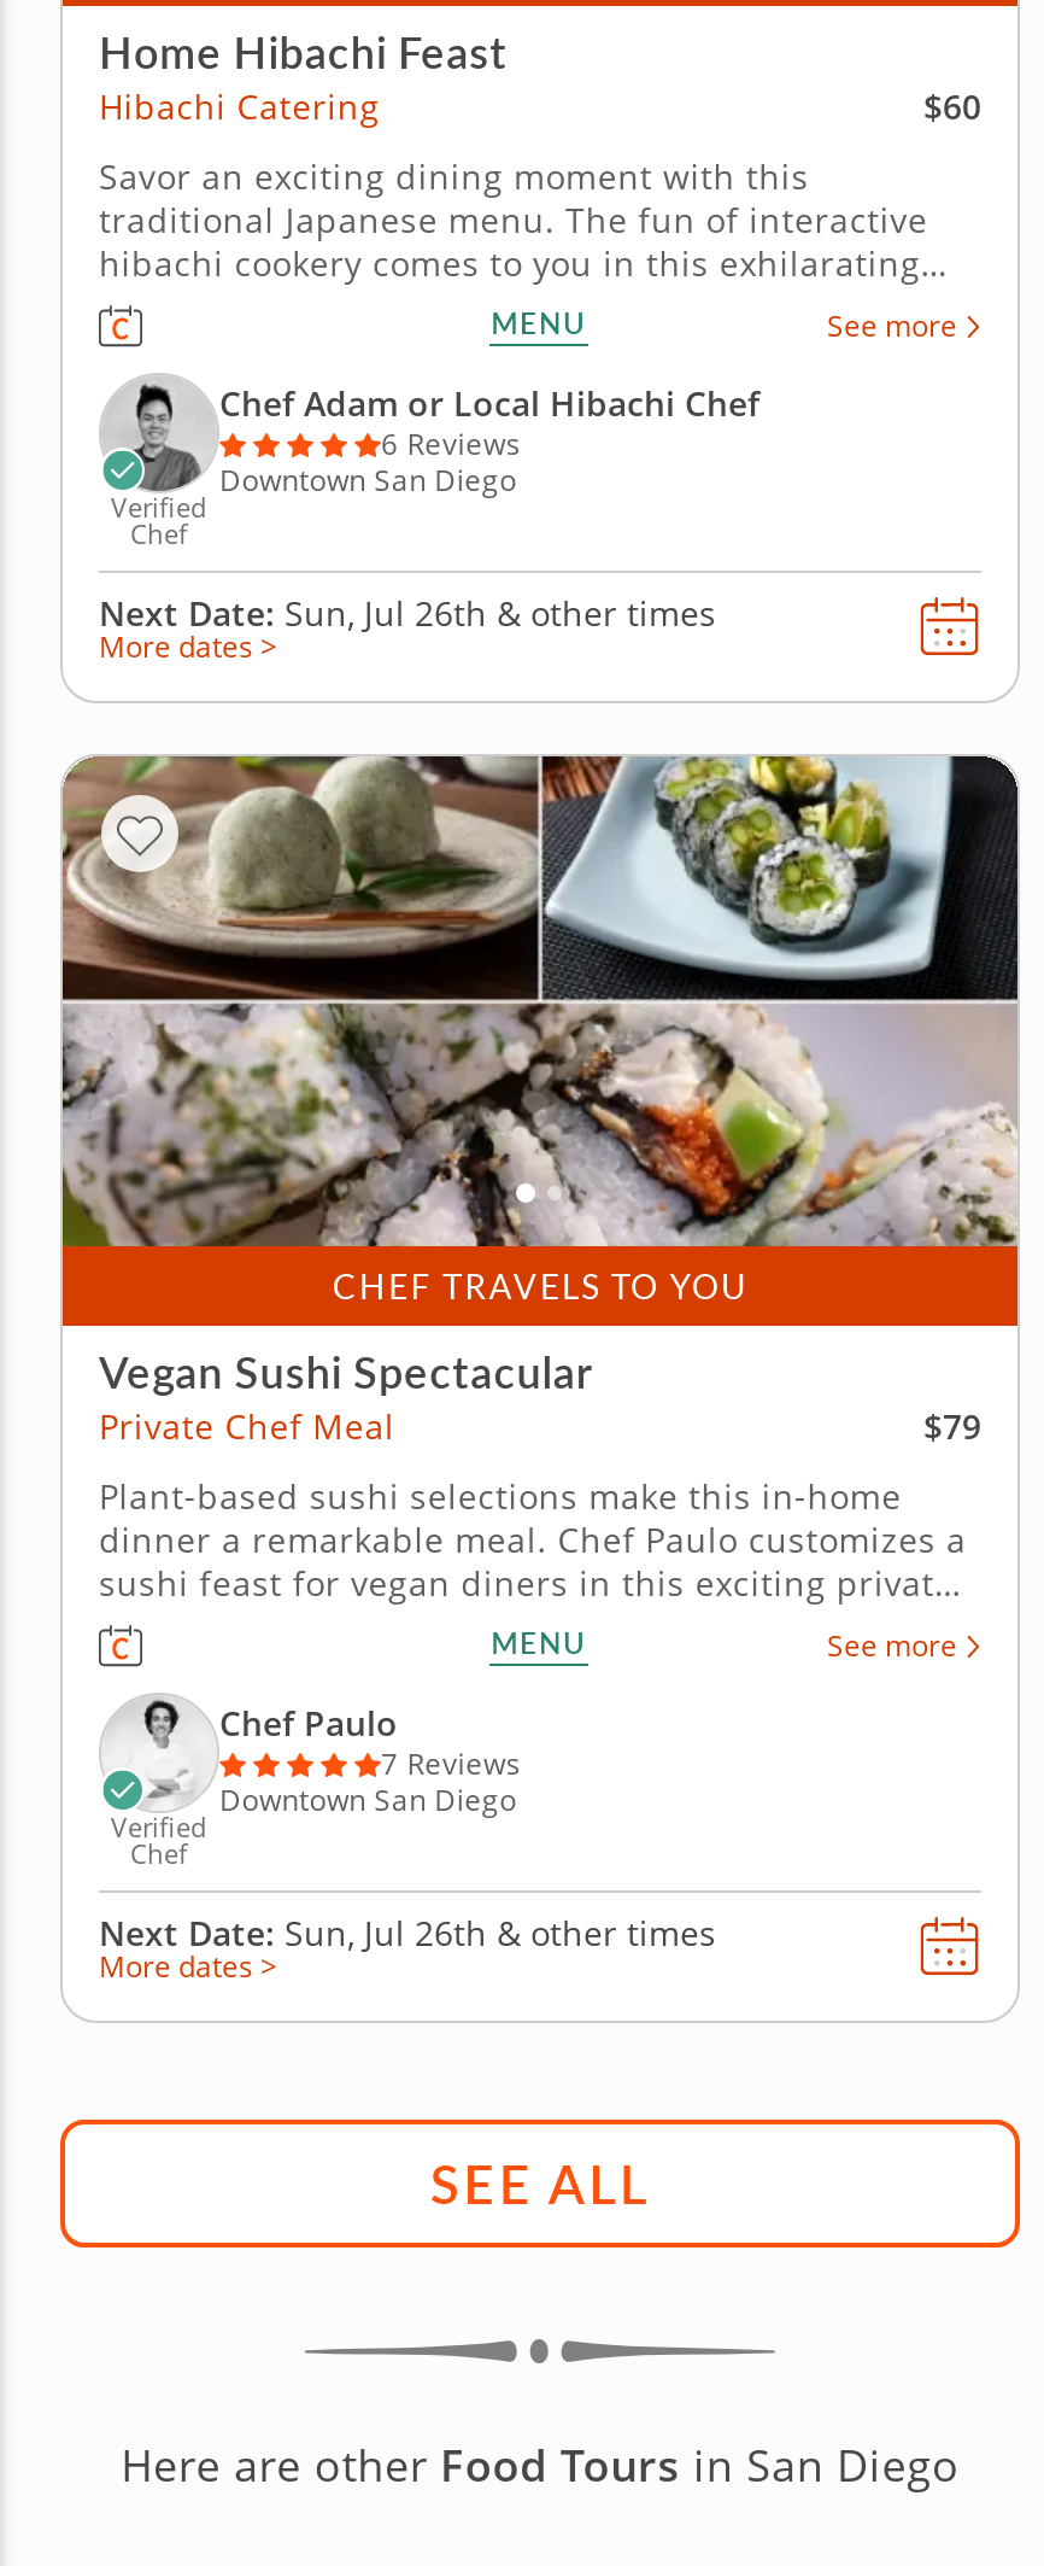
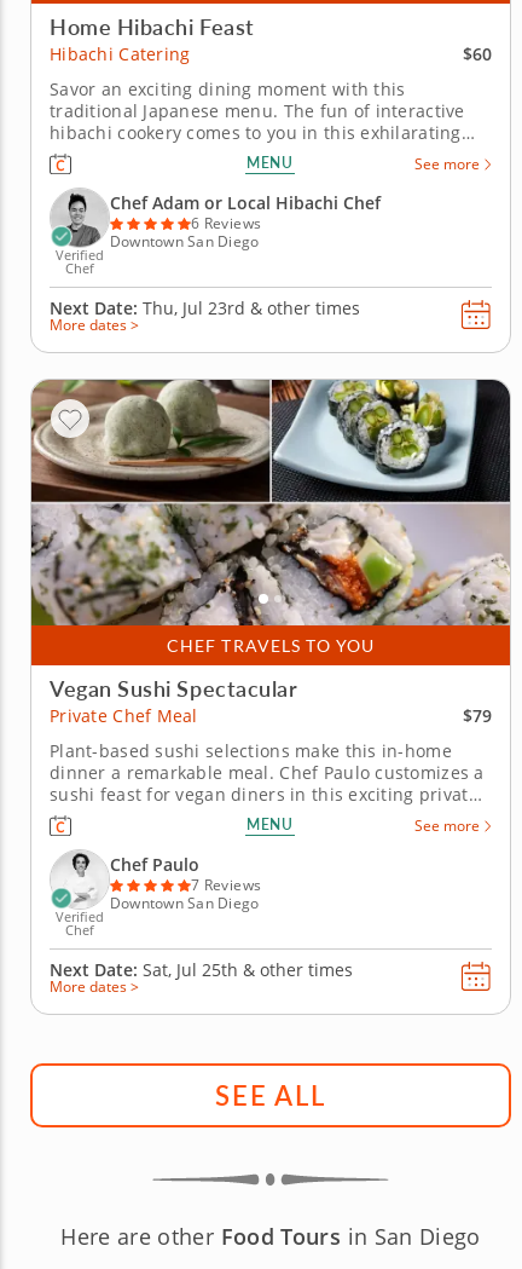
- Next Date: Sun, Jul 26th & other times
+ Next Date: Thu, Jul 23rd & other times

- Next Date: Sun, Jul 26th & other times
+ Next Date: Sat, Jul 25th & other times
